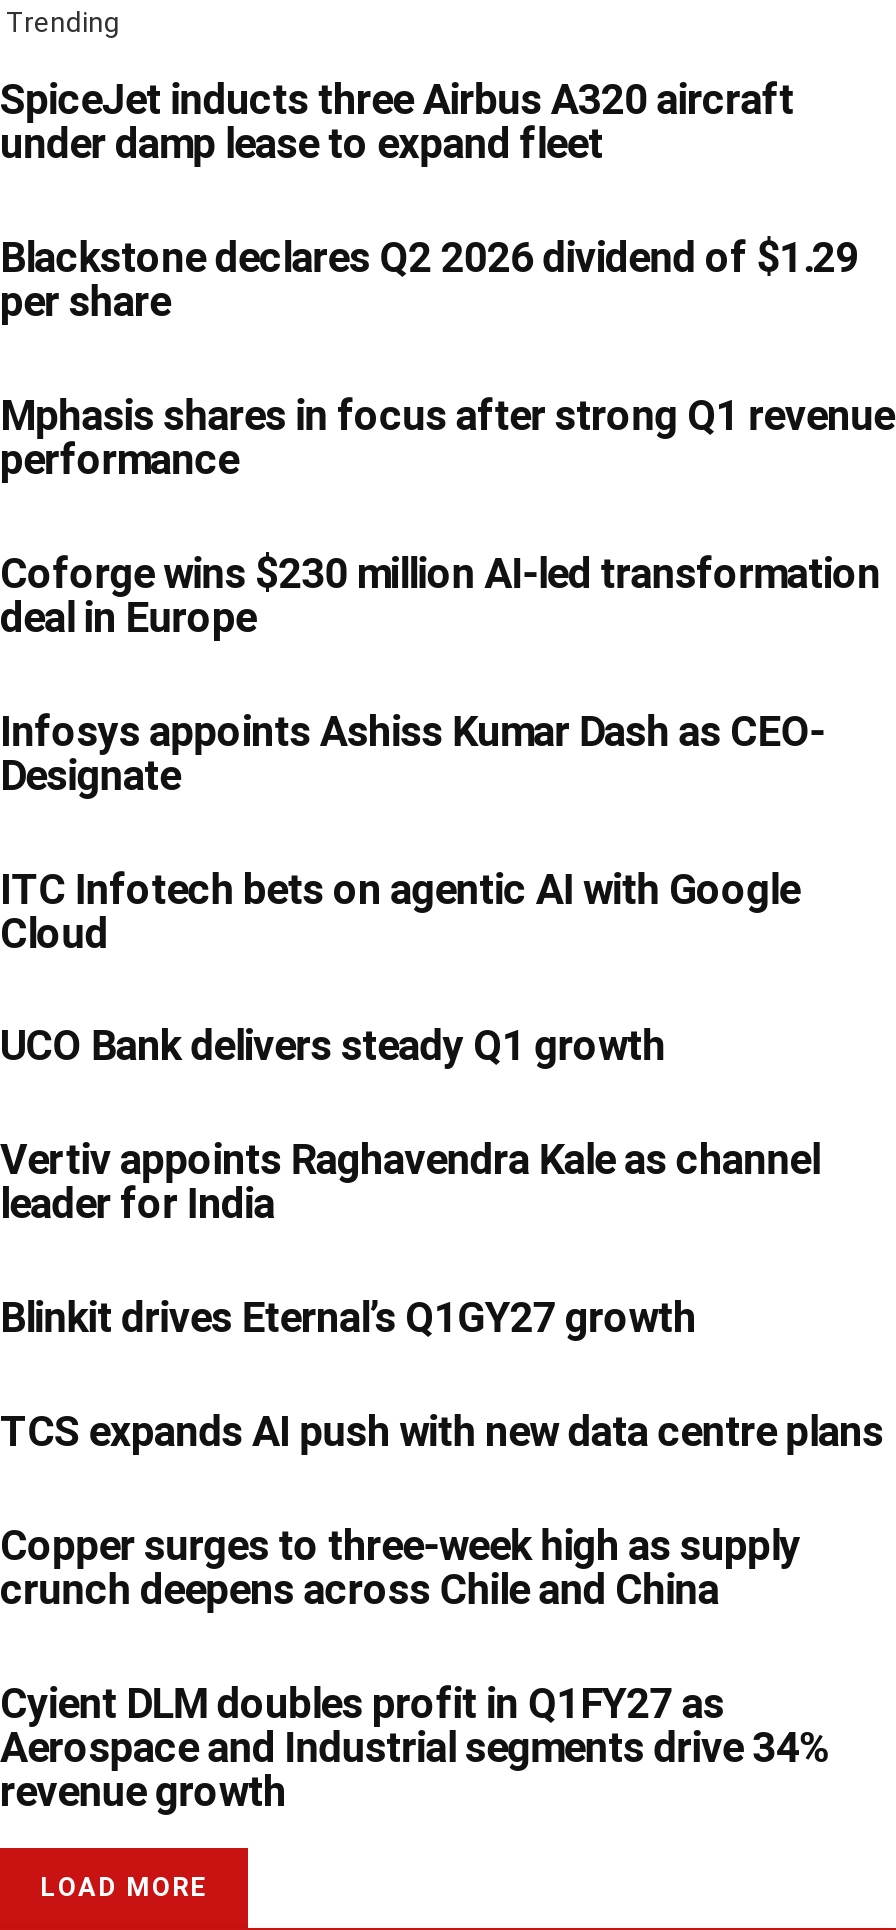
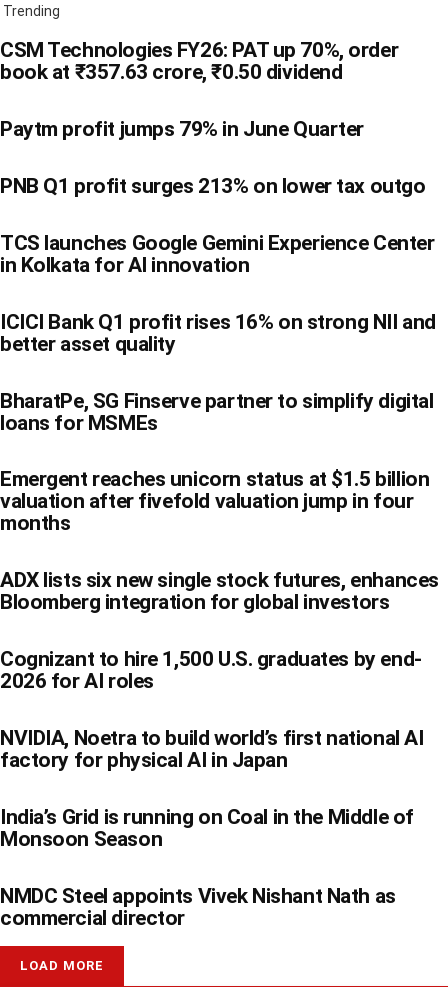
- SpiceJet inducts three Airbus A320 aircraft
- under damp lease to expand fleet
+ CSM Technologies FY26: PAT up 70%, order
+ book at ₹357.63 crore, ₹0.50 dividend

- Blackstone declares Q2 2026 dividend of $1.29
- per share
+ Paytm profit jumps 79% in June Quarter

- Mphasis shares in focus after strong Q1 revenue
- performance
+ PNB Q1 profit surges 213% on lower tax outgo

- Coforge wins $230 million AI-led transformation
- deal in Europe
+ TCS launches Google Gemini Experience Center
+ in Kolkata for AI innovation

- Infosys appoints Ashiss Kumar Dash as CEO-
- Designate
+ ICICI Bank Q1 profit rises 16% on strong NII and
+ better asset quality

- ITC Infotech bets on agentic AI with Google
- Cloud
+ BharatPe, SG Finserve partner to simplify digital
+ loans for MSMEs

- UCO Bank delivers steady Q1 growth
+ Emergent reaches unicorn status at $1.5 billion
+ valuation after fivefold valuation jump in four
+ months

- Vertiv appoints Raghavendra Kale as channel
- leader for India
+ ADX lists six new single stock futures, enhances
+ Bloomberg integration for global investors

- Blinkit drives Eternal’s Q1GY27 growth
+ Cognizant to hire 1,500 U.S. graduates by end-
+ 2026 for AI roles

- TCS expands AI push with new data centre plans
+ NVIDIA, Noetra to build world’s first national AI
+ factory for physical AI in Japan

- Copper surges to three-week high as supply
- crunch deepens across Chile and China
+ India’s Grid is running on Coal in the Middle of
+ Monsoon Season

- Cyient DLM doubles profit in Q1FY27 as
- Aerospace and Industrial segments drive 34%
- revenue growth
+ NMDC Steel appoints Vivek Nishant Nath as
+ commercial director
